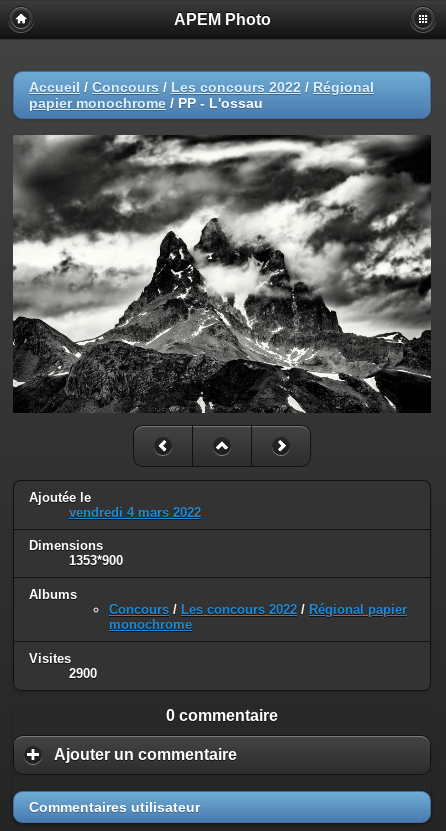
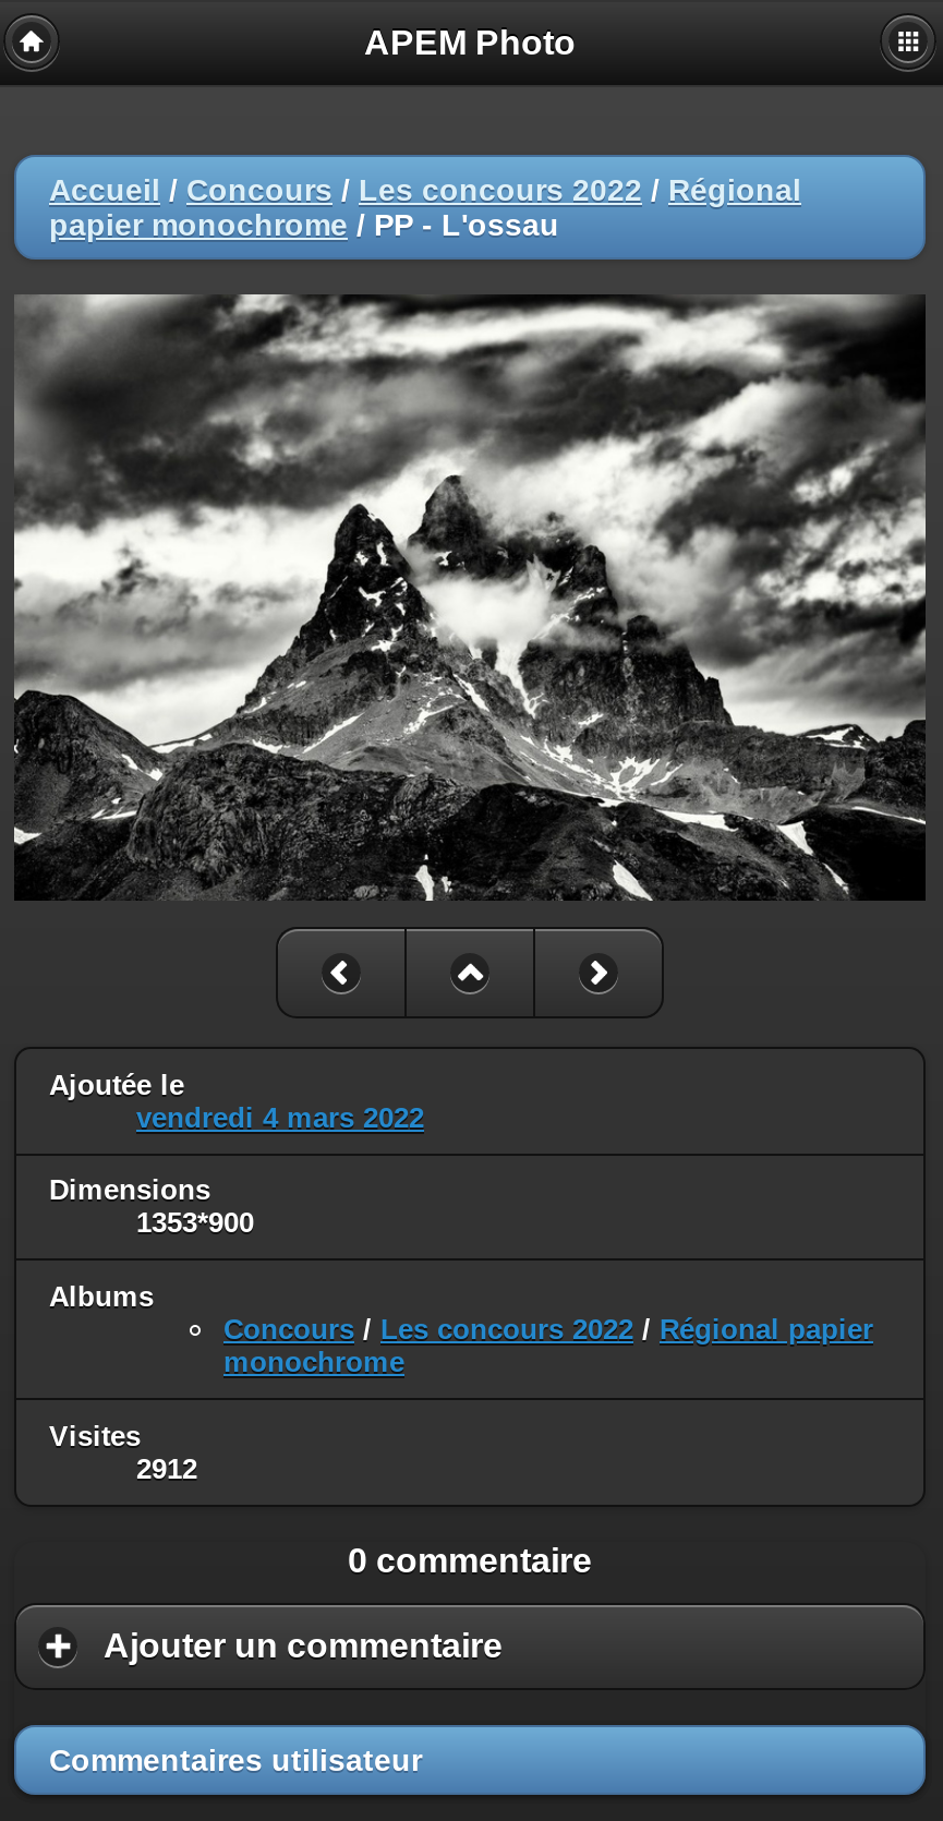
- 2900
+ 2912
